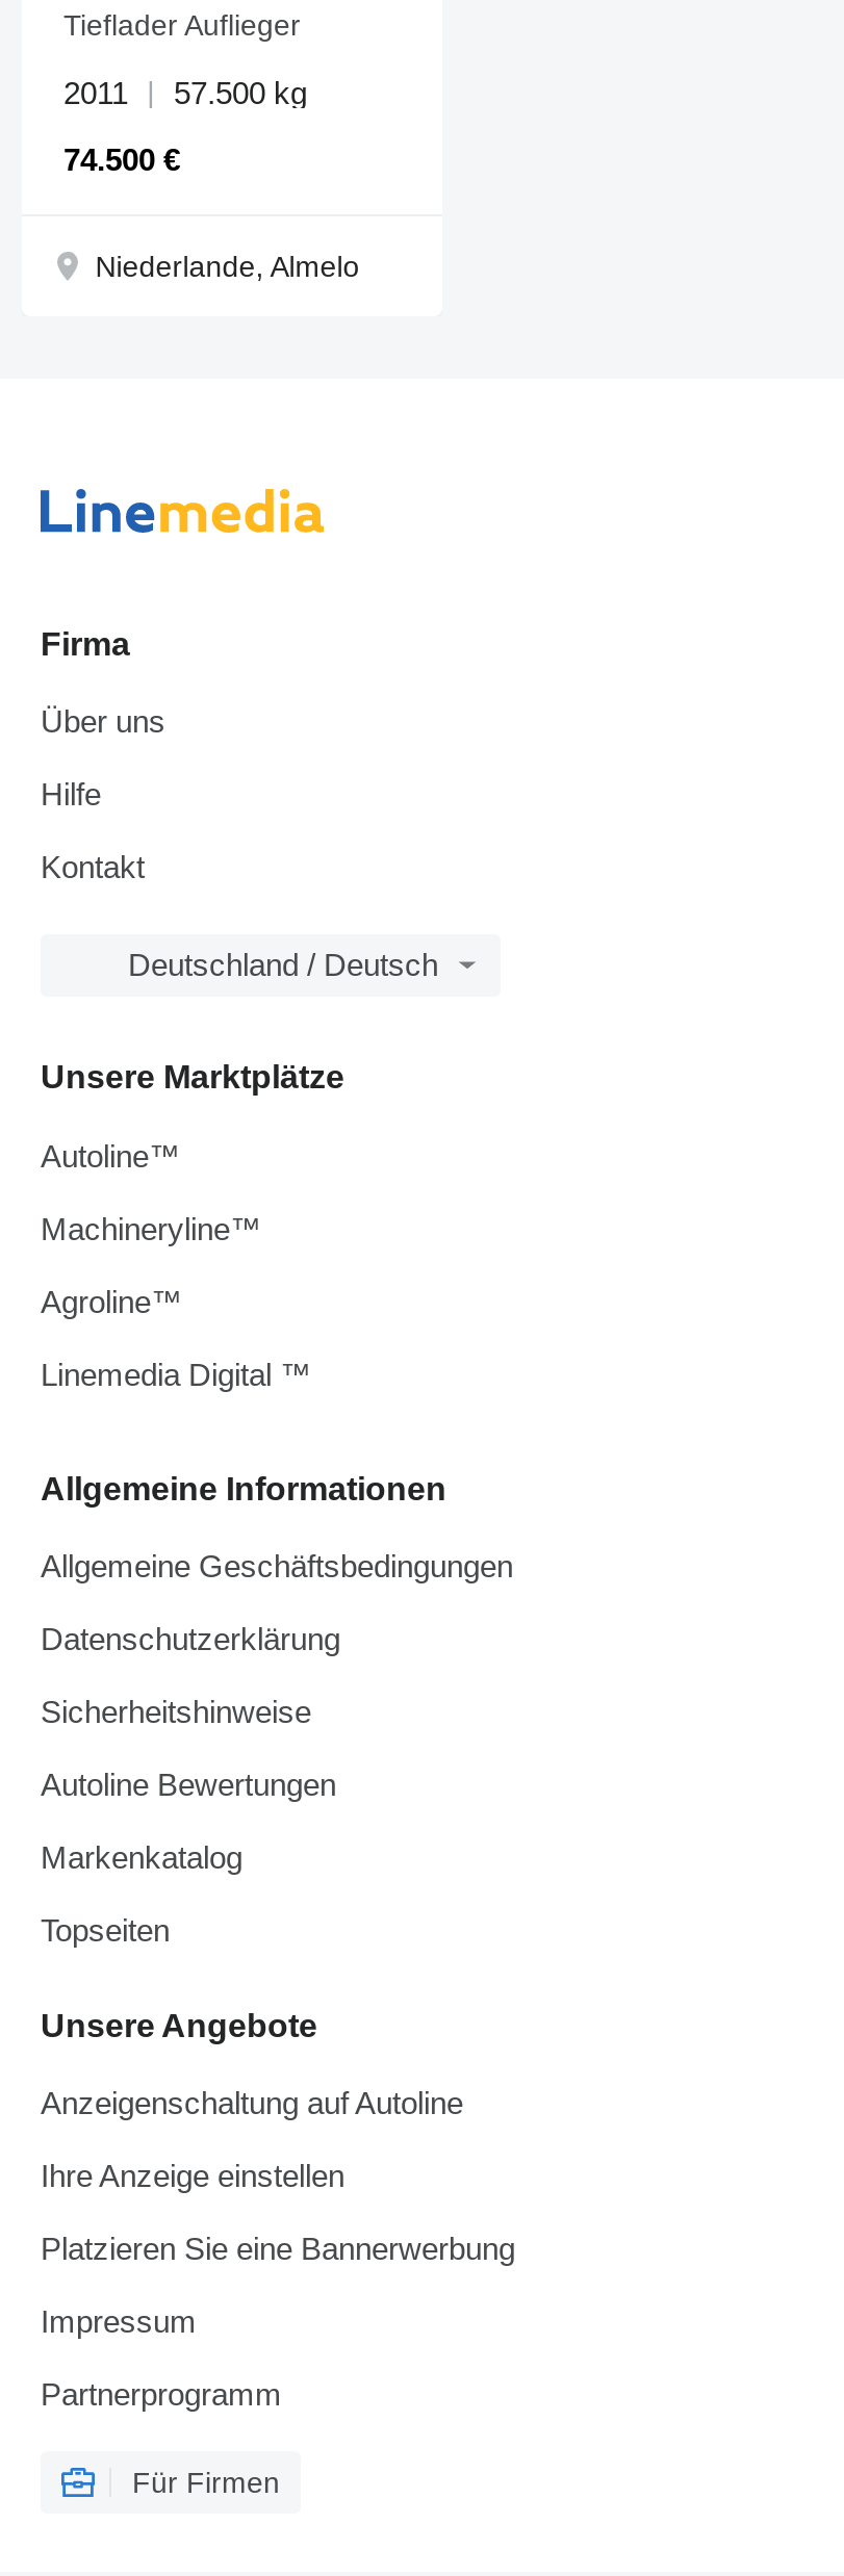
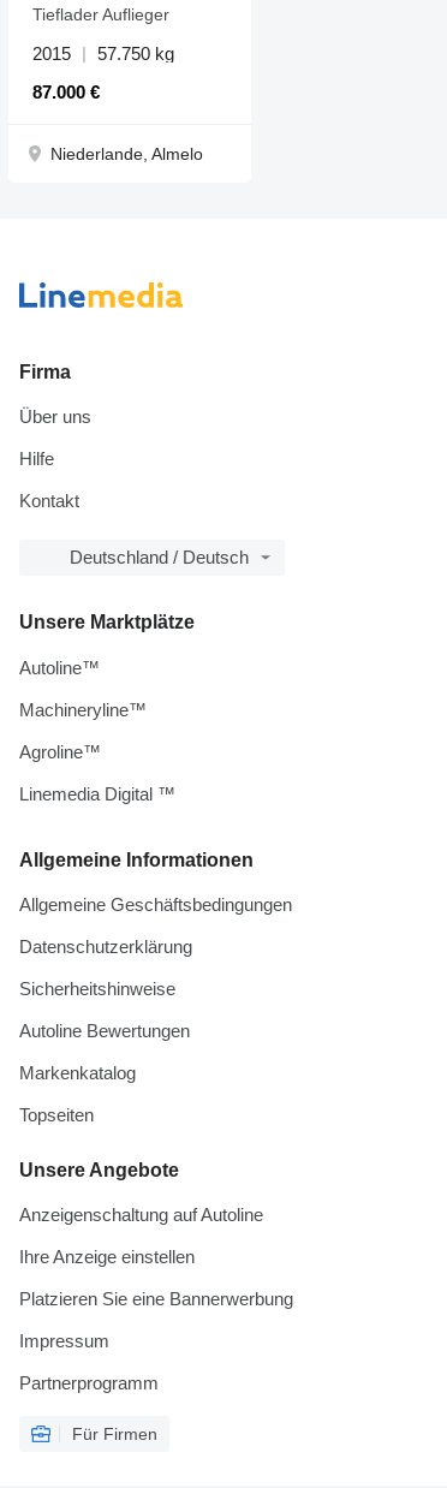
- 2011
+ 2015

- 57.500 kg
+ 57.750 kg

- 74.500 €
+ 87.000 €
